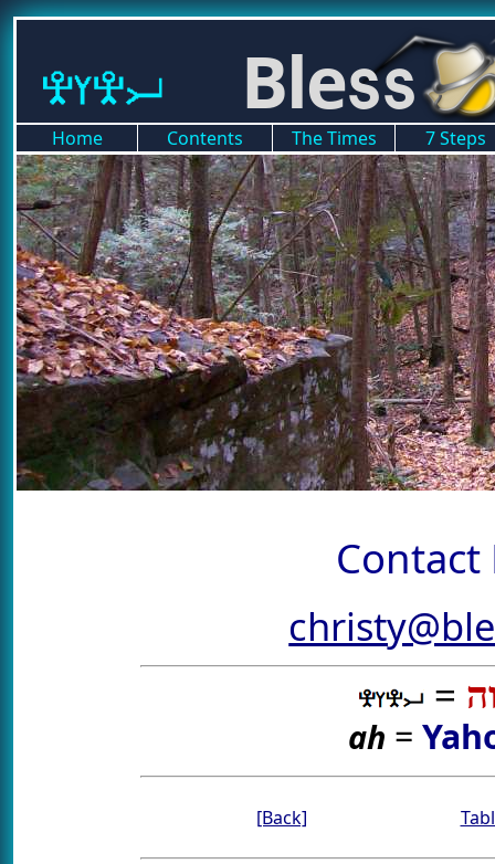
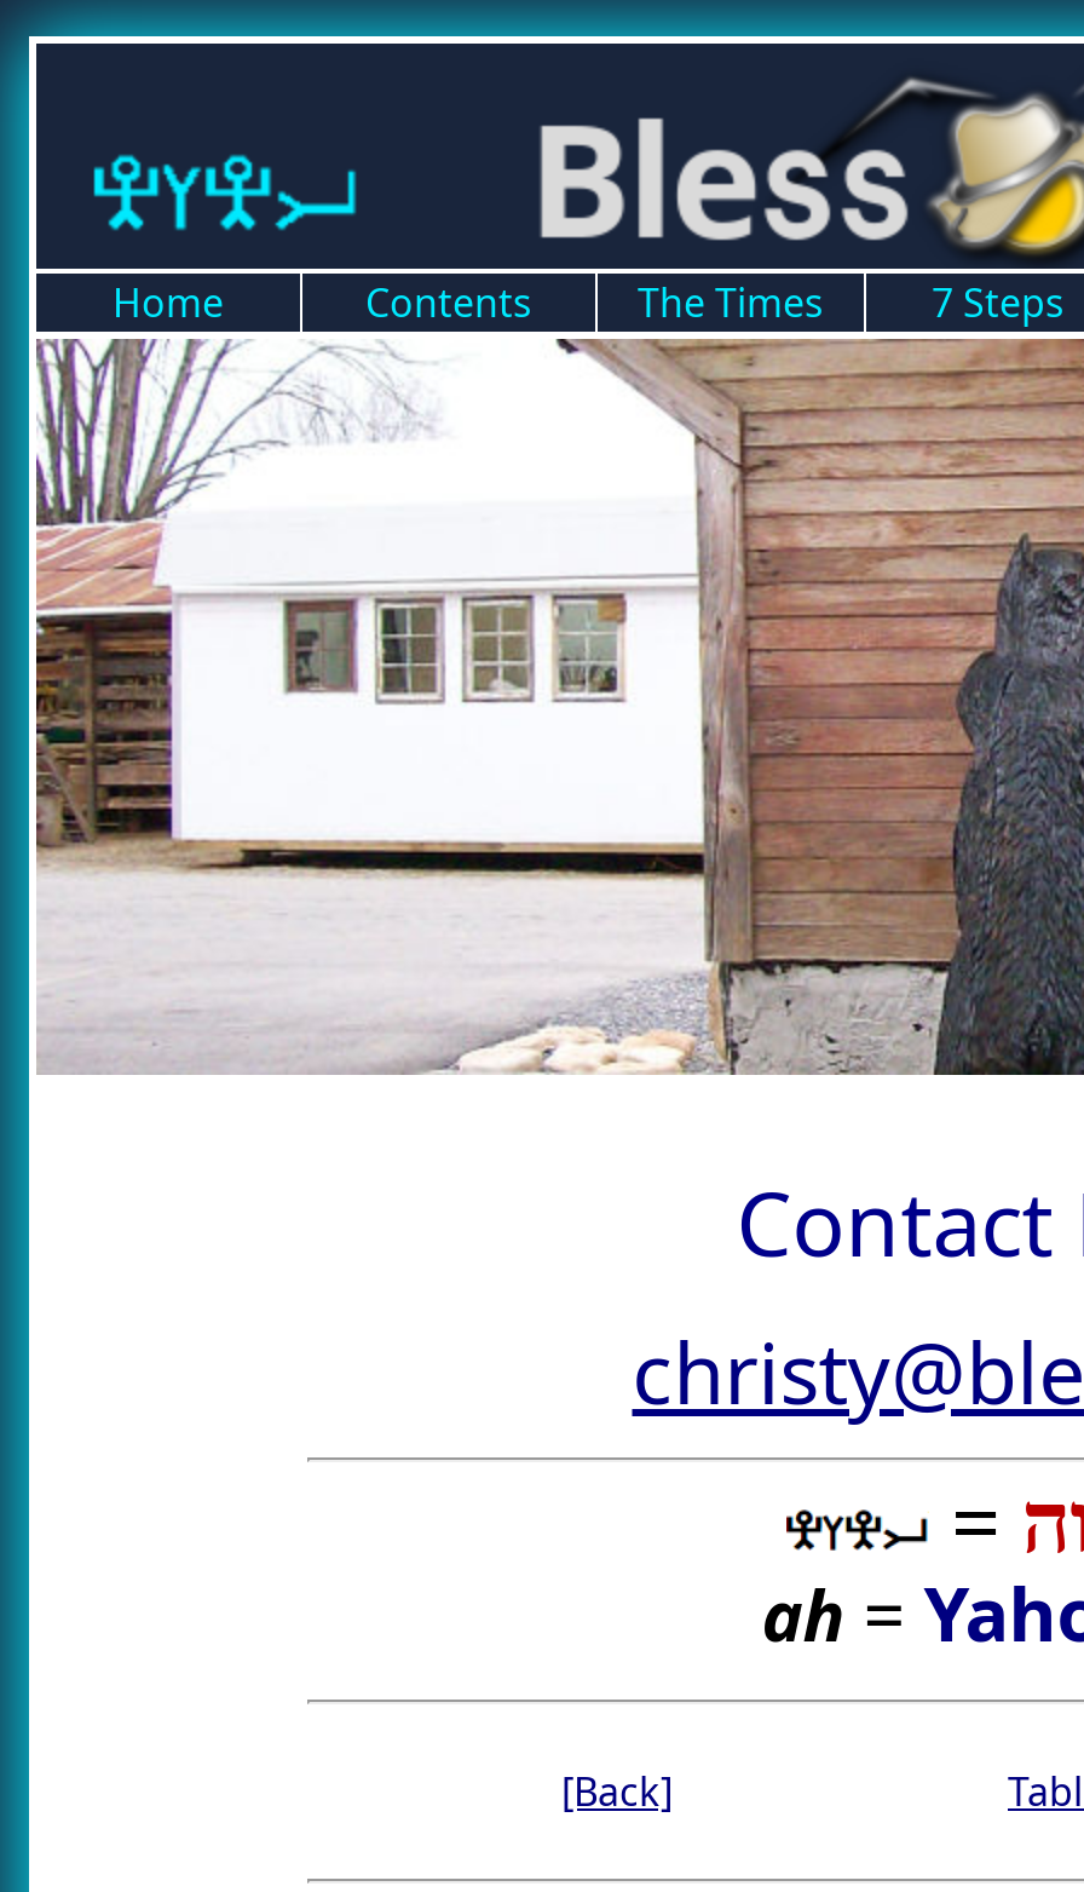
- [image]
+ [image]
